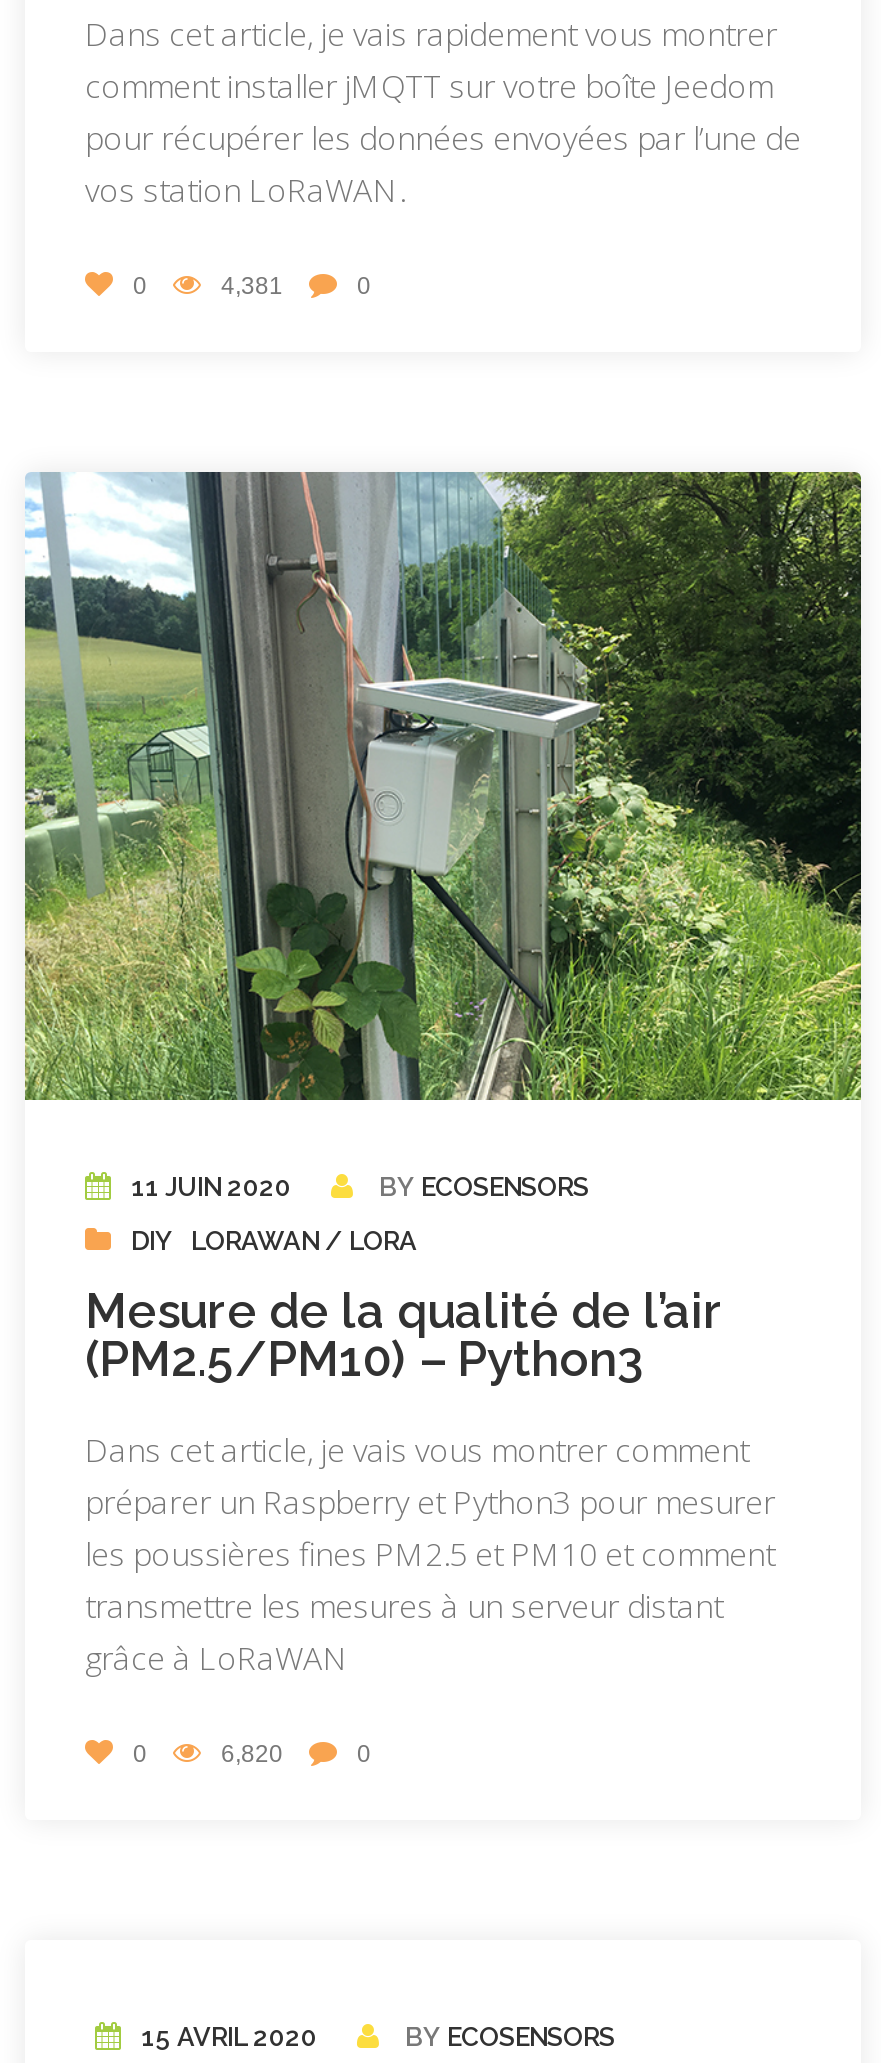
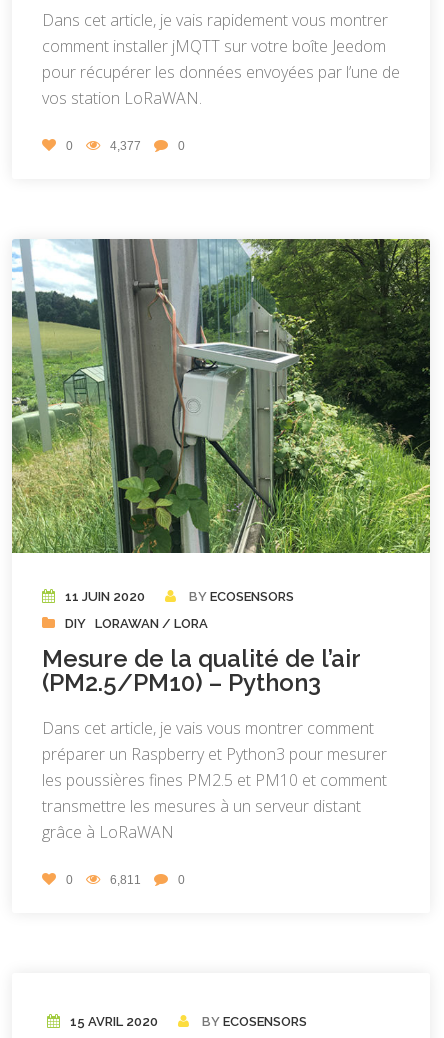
- 4,381
+ 4,377

- 6,820
+ 6,811
